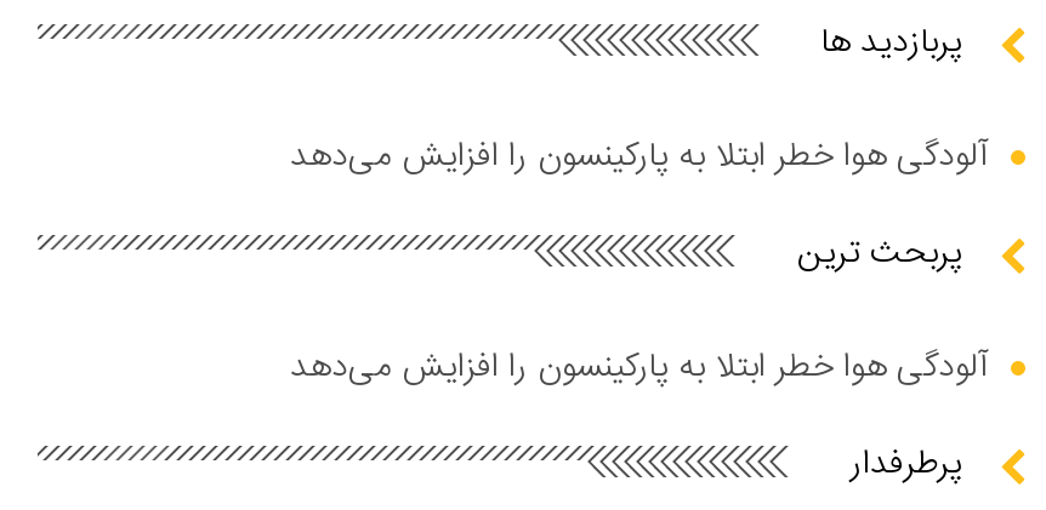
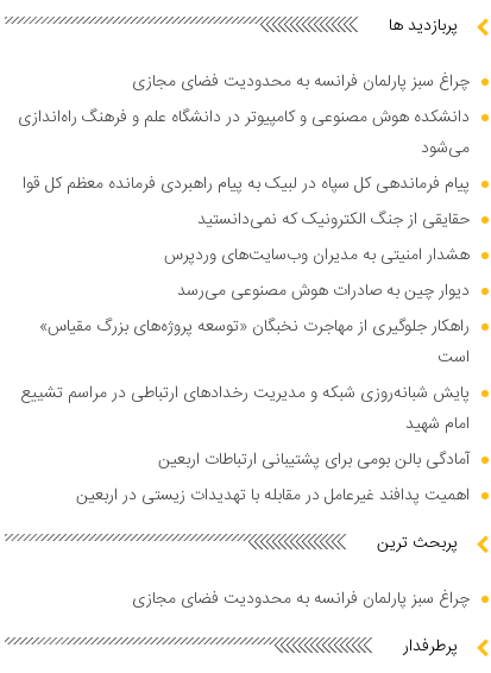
- آلودگی هوا خطر ابتلا به پارکینسون را افزایش می‌دهد
+ چراغ سبز پارلمان فرانسه به محدودیت فضای مجازی
+ دانشکده هوش مصنوعی و کامپیوتر در دانشگاه علم و فرهنگ راه‌اندازی
+ می‌شود
+ پیام فرماندهی کل سپاه در لبیک به پیام راهبردی فرمانده معظم کل قوا
+ حقایقی از جنگ الکترونیک که نمی‌دانستید
+ هشدار امنیتی به مدیران وب‌سایت‌های وردپرس
+ دیوار چین به صادرات هوش مصنوعی می‌رسد
+ راهکار جلوگیری از مهاجرت نخبگان «توسعه پروژه‌های بزرگ مقیاس»
+ است
+ پایش شبانه‌روزی شبکه و مدیریت رخدادهای ارتباطی در مراسم تشییع
+ امام شهید
+ آمادگی بالن بومی برای پشتیبانی ارتباطات اربعین
+ اهمیت پدافند غیرعامل در مقابله با تهدیدات زیستی در اربعین

- آلودگی هوا خطر ابتلا به پارکینسون را افزایش می‌دهد
+ چراغ سبز پارلمان فرانسه به محدودیت فضای مجازی
